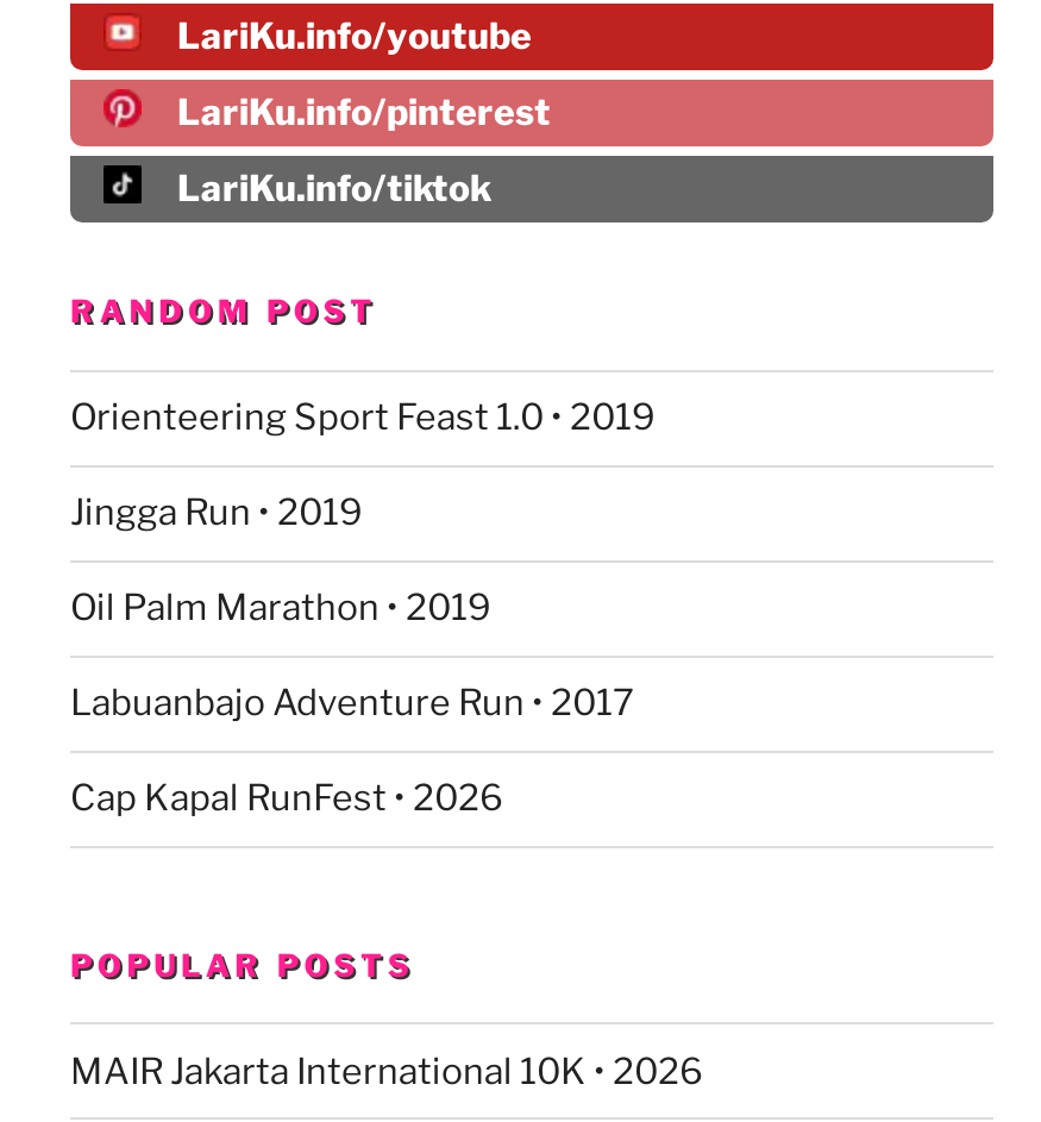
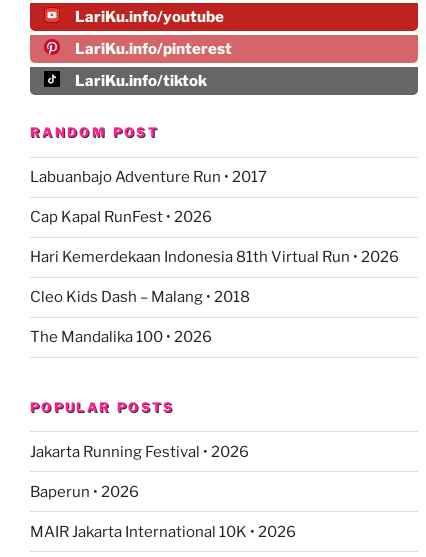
- Orienteering Sport Feast 1.0 • 2019
- Jingga Run • 2019
- Oil Palm Marathon • 2019

moved up: Labuanbajo Adventure Run • 2017 | Cap Kapal RunFest • 2026

+ Hari Kemerdekaan Indonesia 81th Virtual Run • 2026
+ Cleo Kids Dash – Malang • 2018
+ The Mandalika 100 • 2026

+ Jakarta Running Festival • 2026
+ Baperun • 2026
